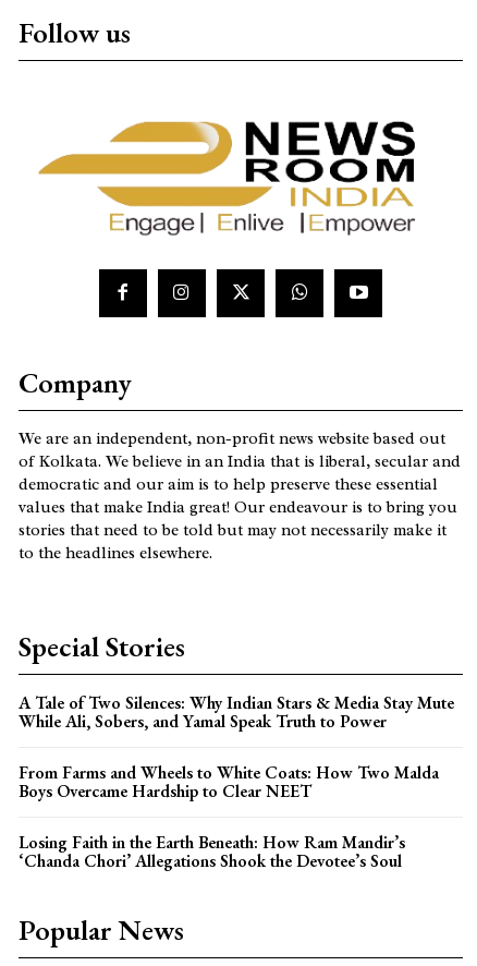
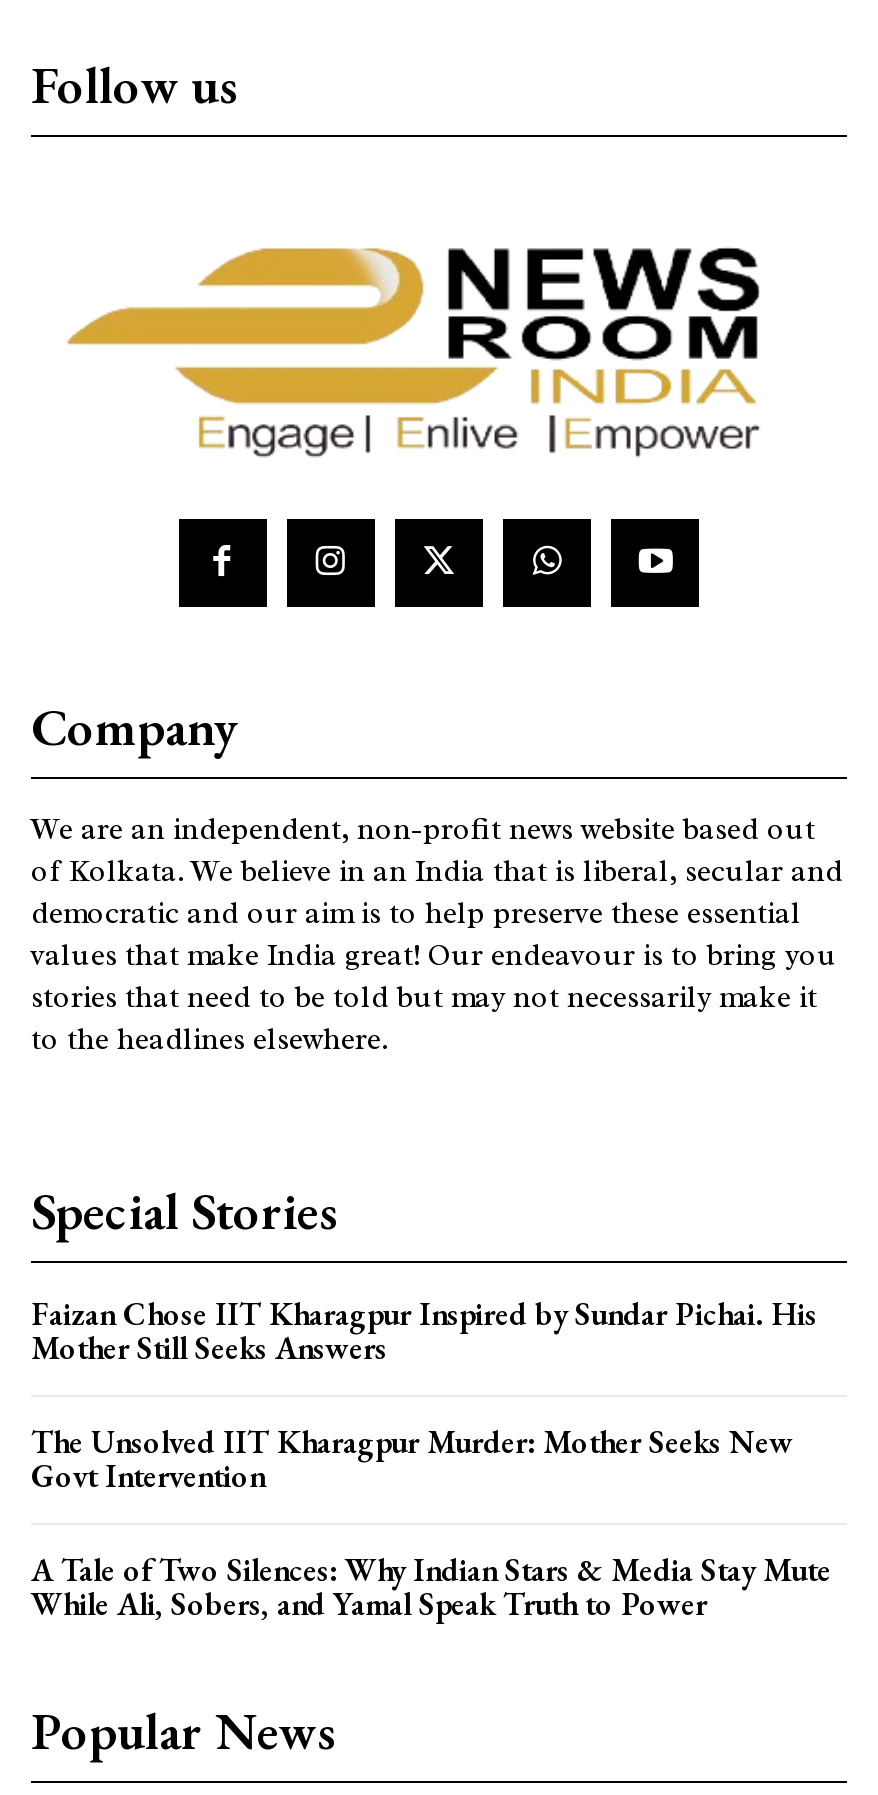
+ Faizan Chose IIT Kharagpur Inspired by Sundar Pichai. His
+ Mother Still Seeks Answers
+ The Unsolved IIT Kharagpur Murder: Mother Seeks New
+ Govt Intervention

moved down: A Tale of Two Silences: Why Indian Stars & Media Stay Mute | While Ali, Sobers, and Yamal Speak Truth to Power

- From Farms and Wheels to White Coats: How Two Malda
- Boys Overcame Hardship to Clear NEET
- Losing Faith in the Earth Beneath: How Ram Mandir’s
- ‘Chanda Chori’ Allegations Shook the Devotee’s Soul
